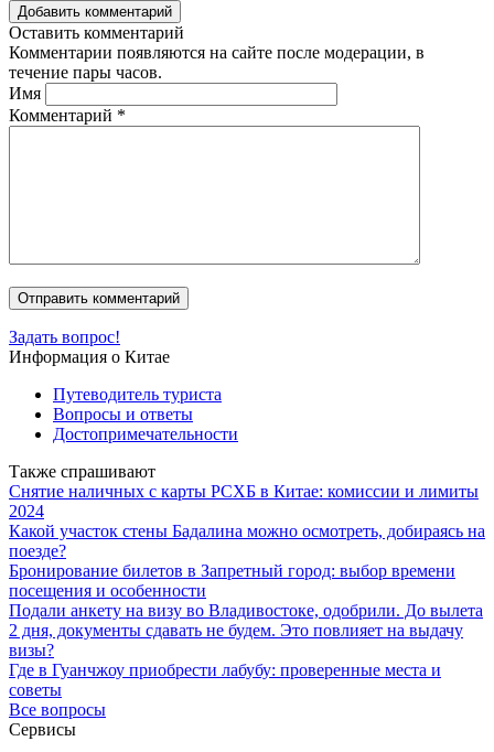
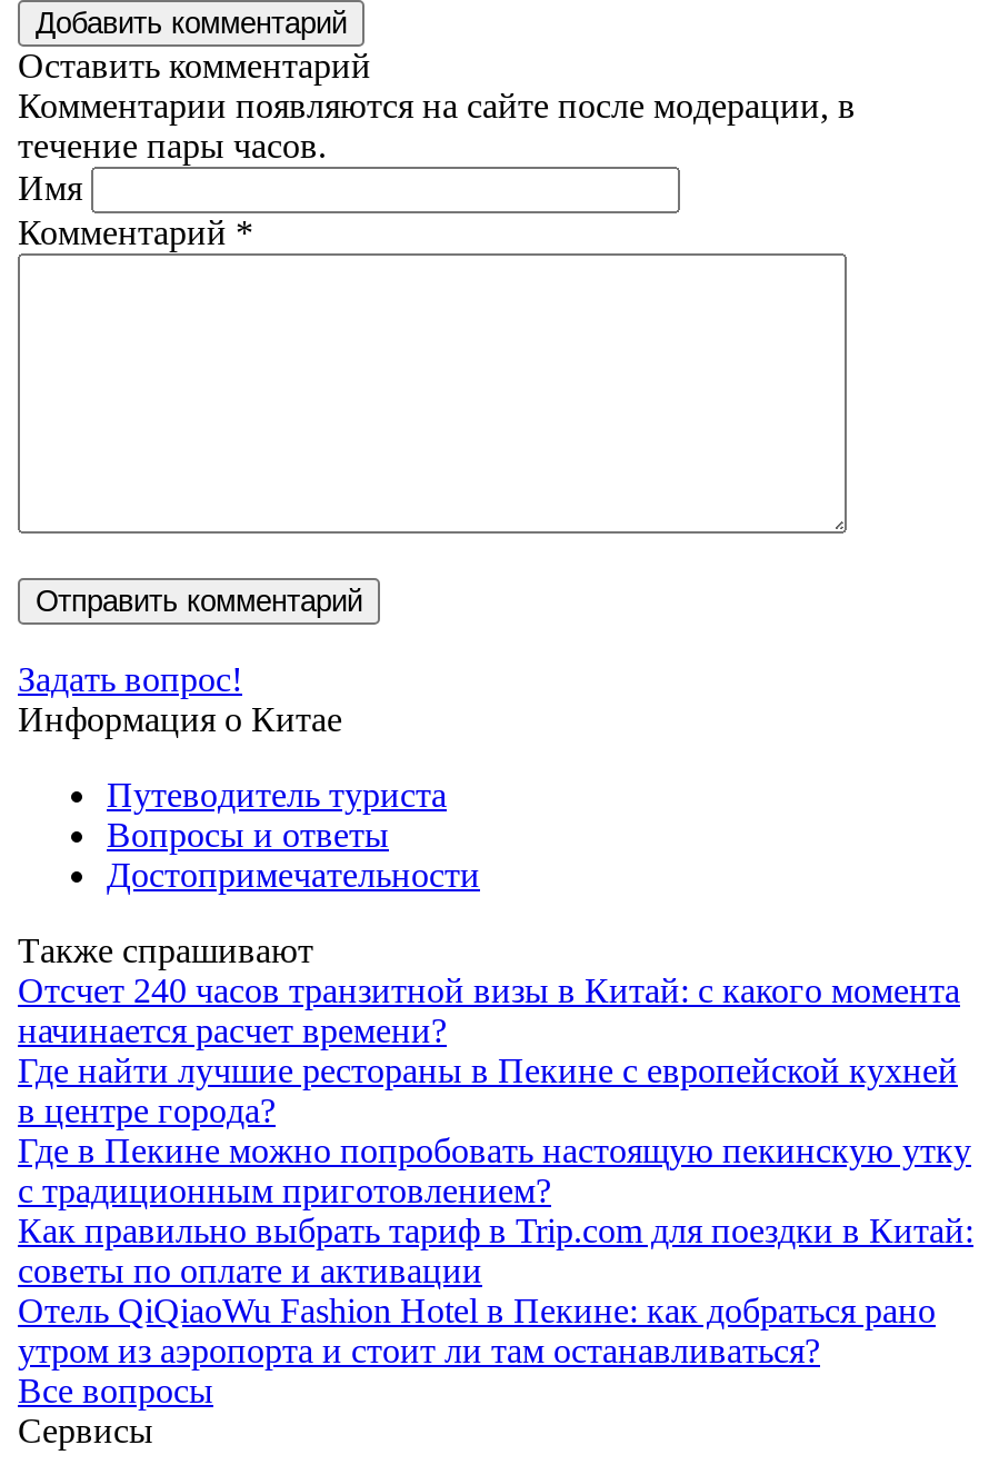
- Снятие наличных с карты РСХБ в Китае: комиссии и лимиты
- 2024
- Какой участок стены Бадалина можно осмотреть, добираясь на
- поезде?
- Бронирование билетов в Запретный город: выбор времени
- посещения и особенности
- Подали анкету на визу во Владивостоке, одобрили. До вылета
- 2 дня, документы сдавать не будем. Это повлияет на выдачу
- визы?
- Где в Гуанчжоу приобрести лабубу: проверенные места и
- советы
+ Отсчет 240 часов транзитной визы в Китай: с какого момента
+ начинается расчет времени?
+ Где найти лучшие рестораны в Пекине с европейской кухней
+ в центре города?
+ Где в Пекине можно попробовать настоящую пекинскую утку
+ с традиционным приготовлением?
+ Как правильно выбрать тариф в Trip.com для поездки в Китай:
+ советы по оплате и активации
+ Отель QiQiaoWu Fashion Hotel в Пекине: как добраться рано
+ утром из аэропорта и стоит ли там останавливаться?
